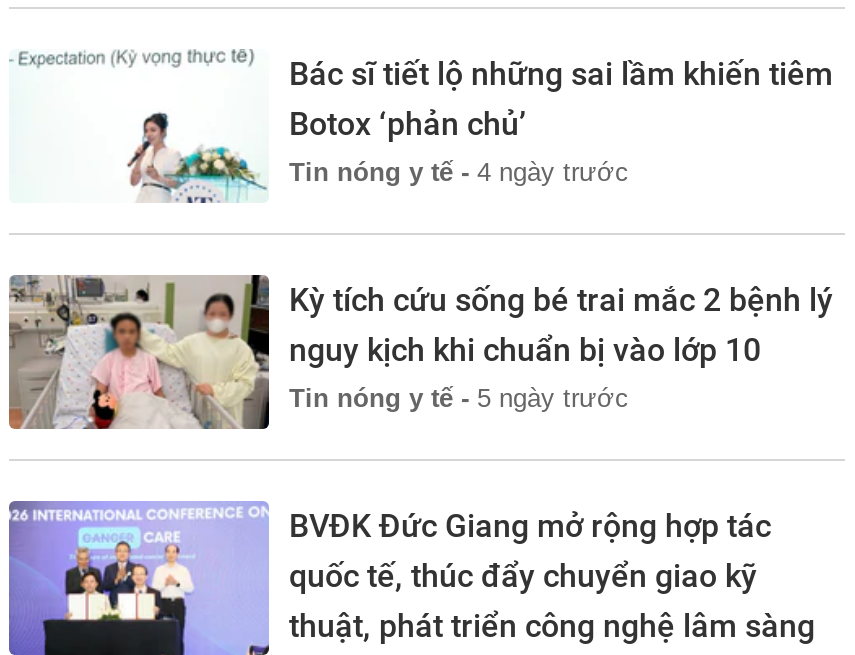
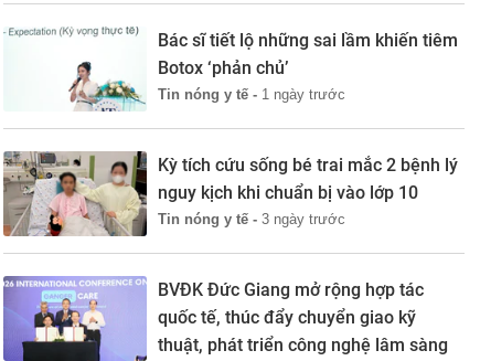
- Tin nóng y tế - 4 ngày trước
+ Tin nóng y tế - 1 ngày trước

- Tin nóng y tế - 5 ngày trước
+ Tin nóng y tế - 3 ngày trước
